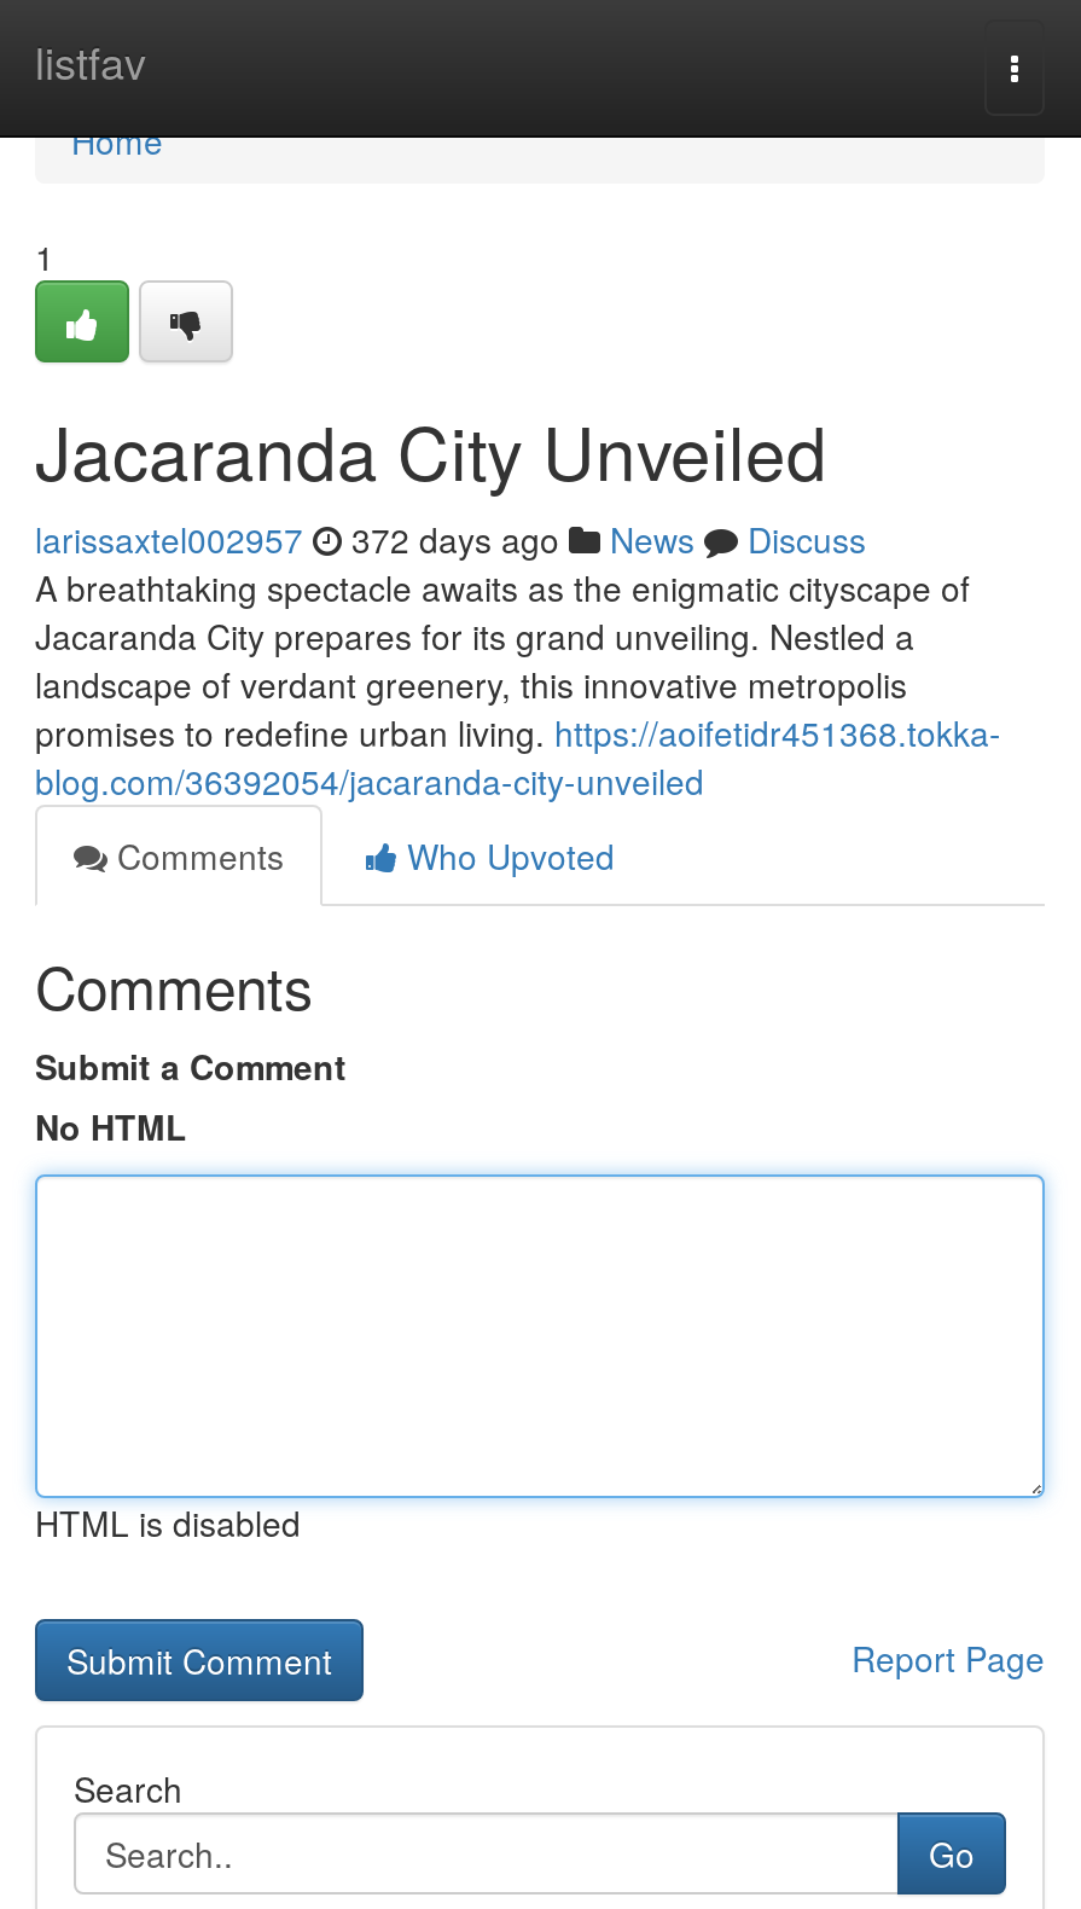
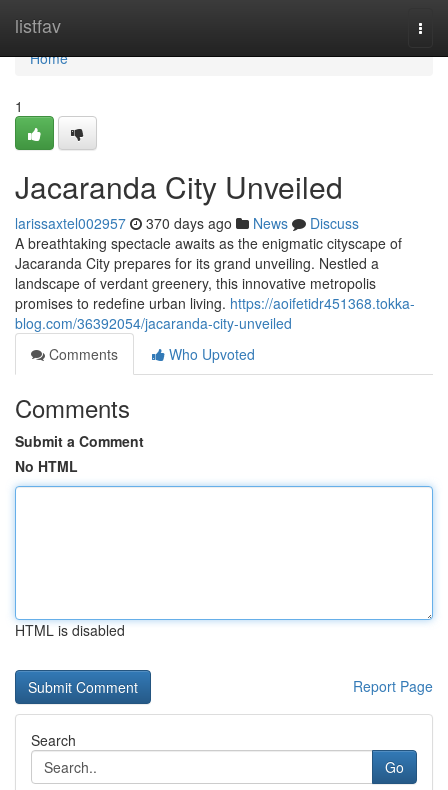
- larissaxtel002957 372 days ago News Discuss
+ larissaxtel002957 370 days ago News Discuss
